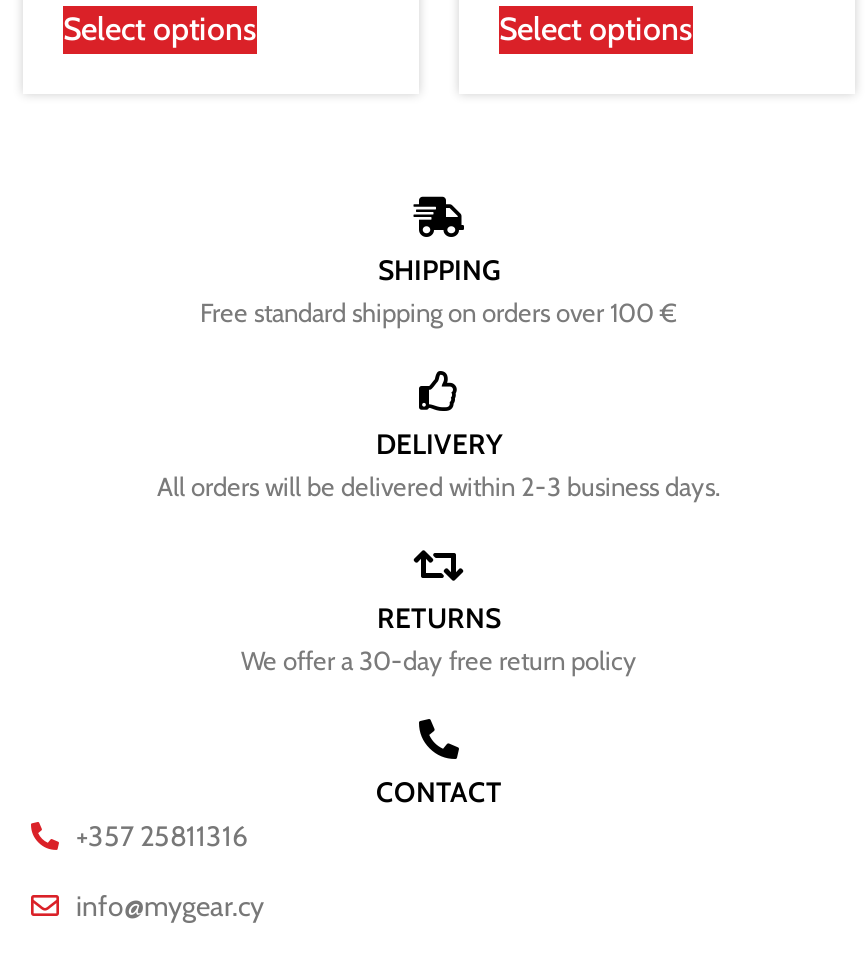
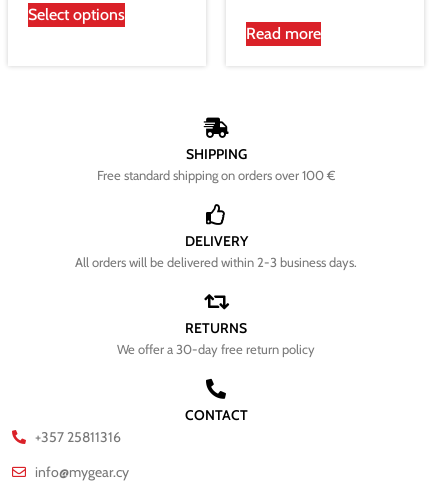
- Select options
+ Read more
